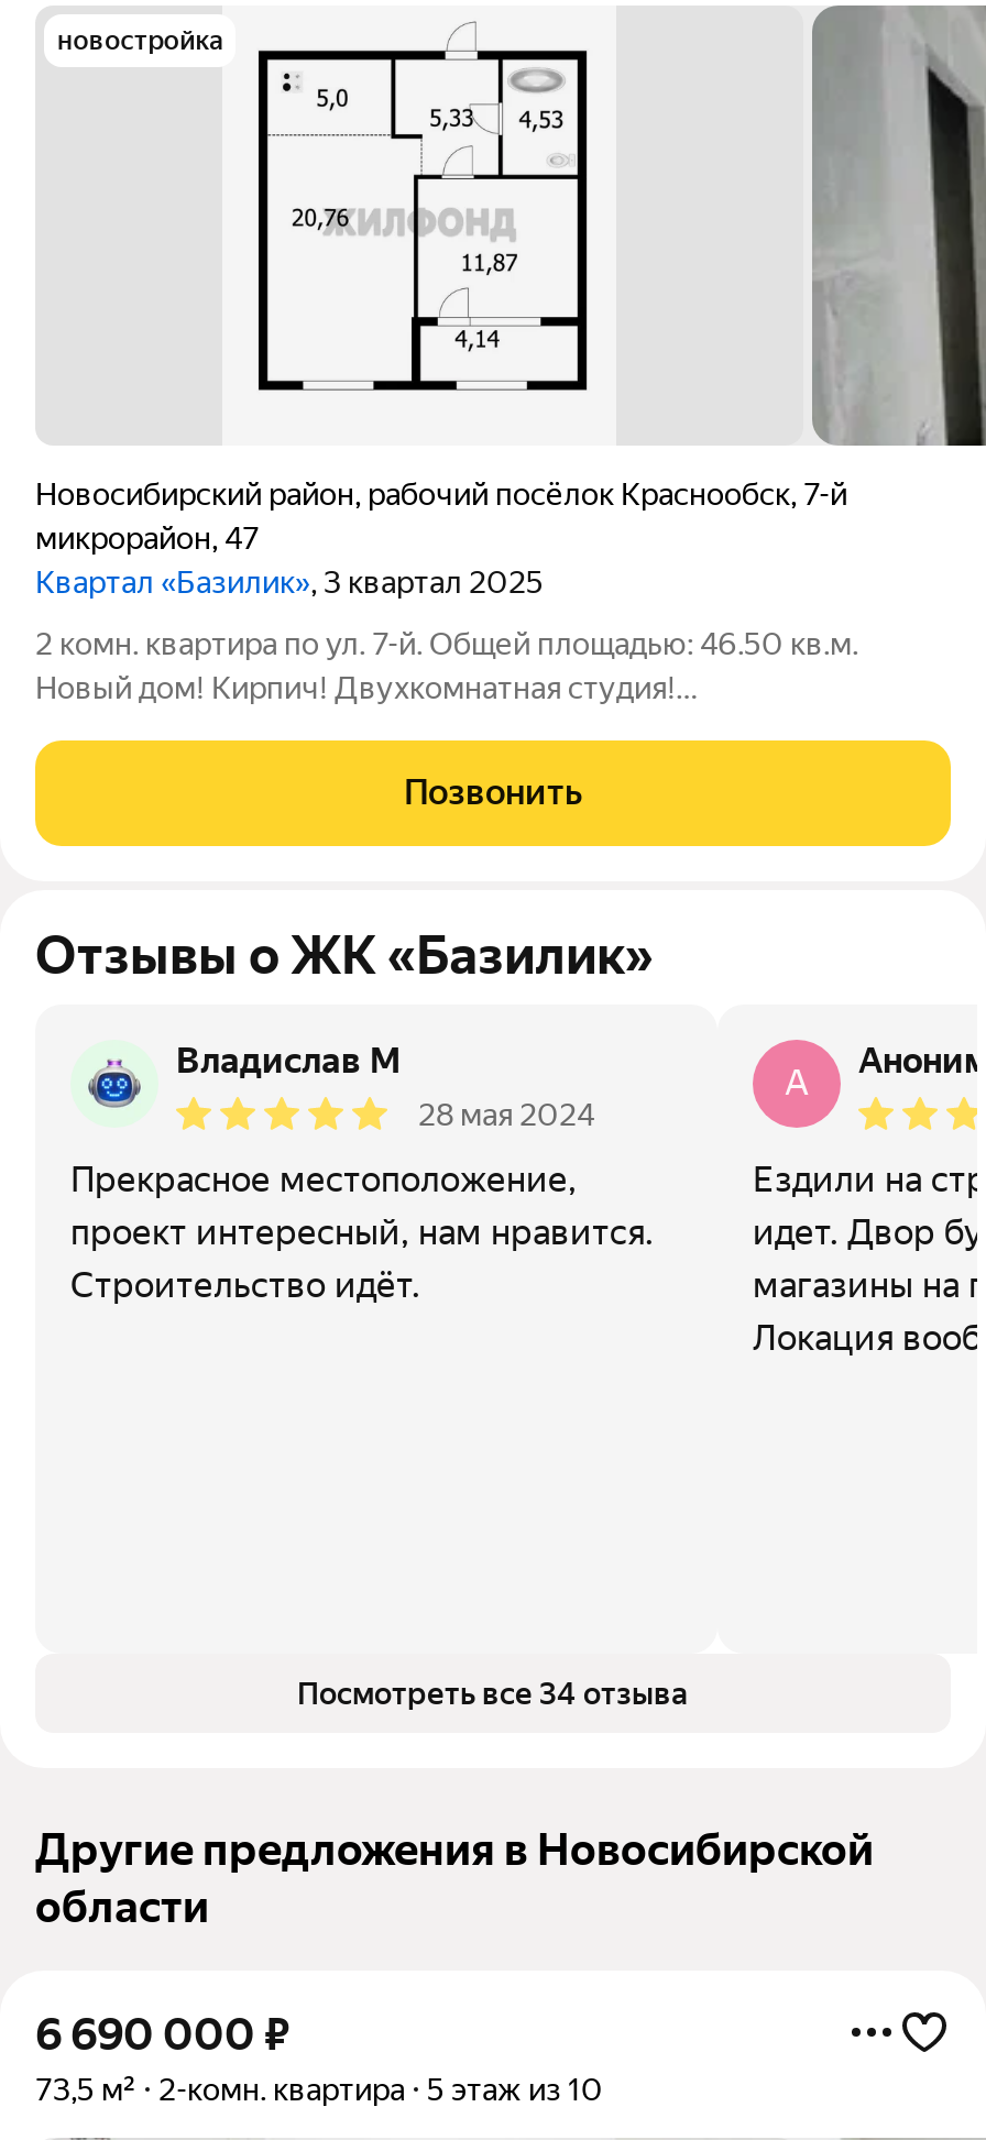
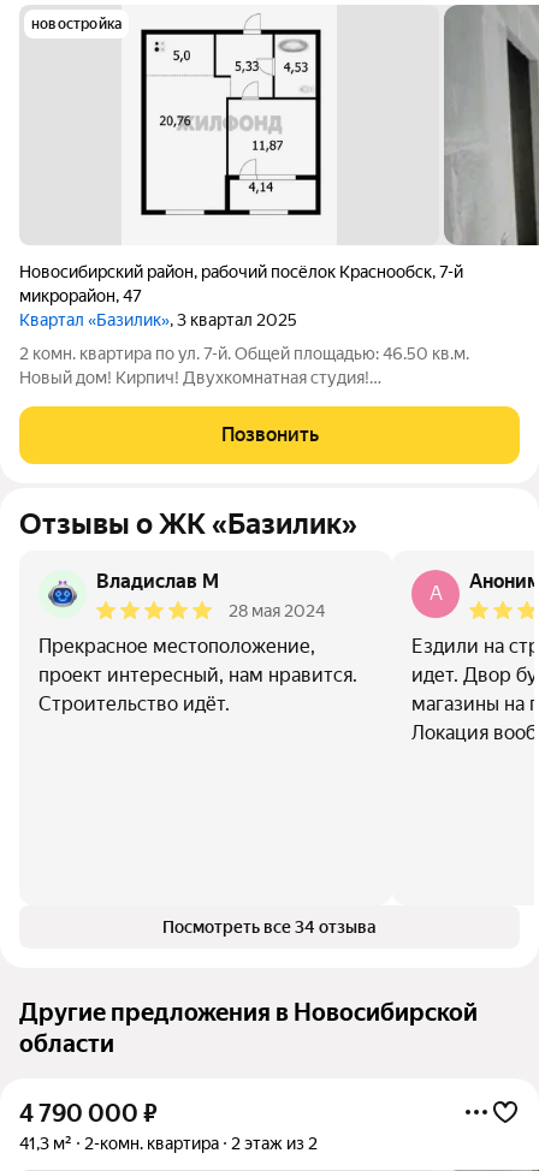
- 6 690 000 ₽
+ 4 790 000 ₽

- 73,5 м²
+ 41,3 м²

- 5 этаж из 10
+ 2 этаж из 2
